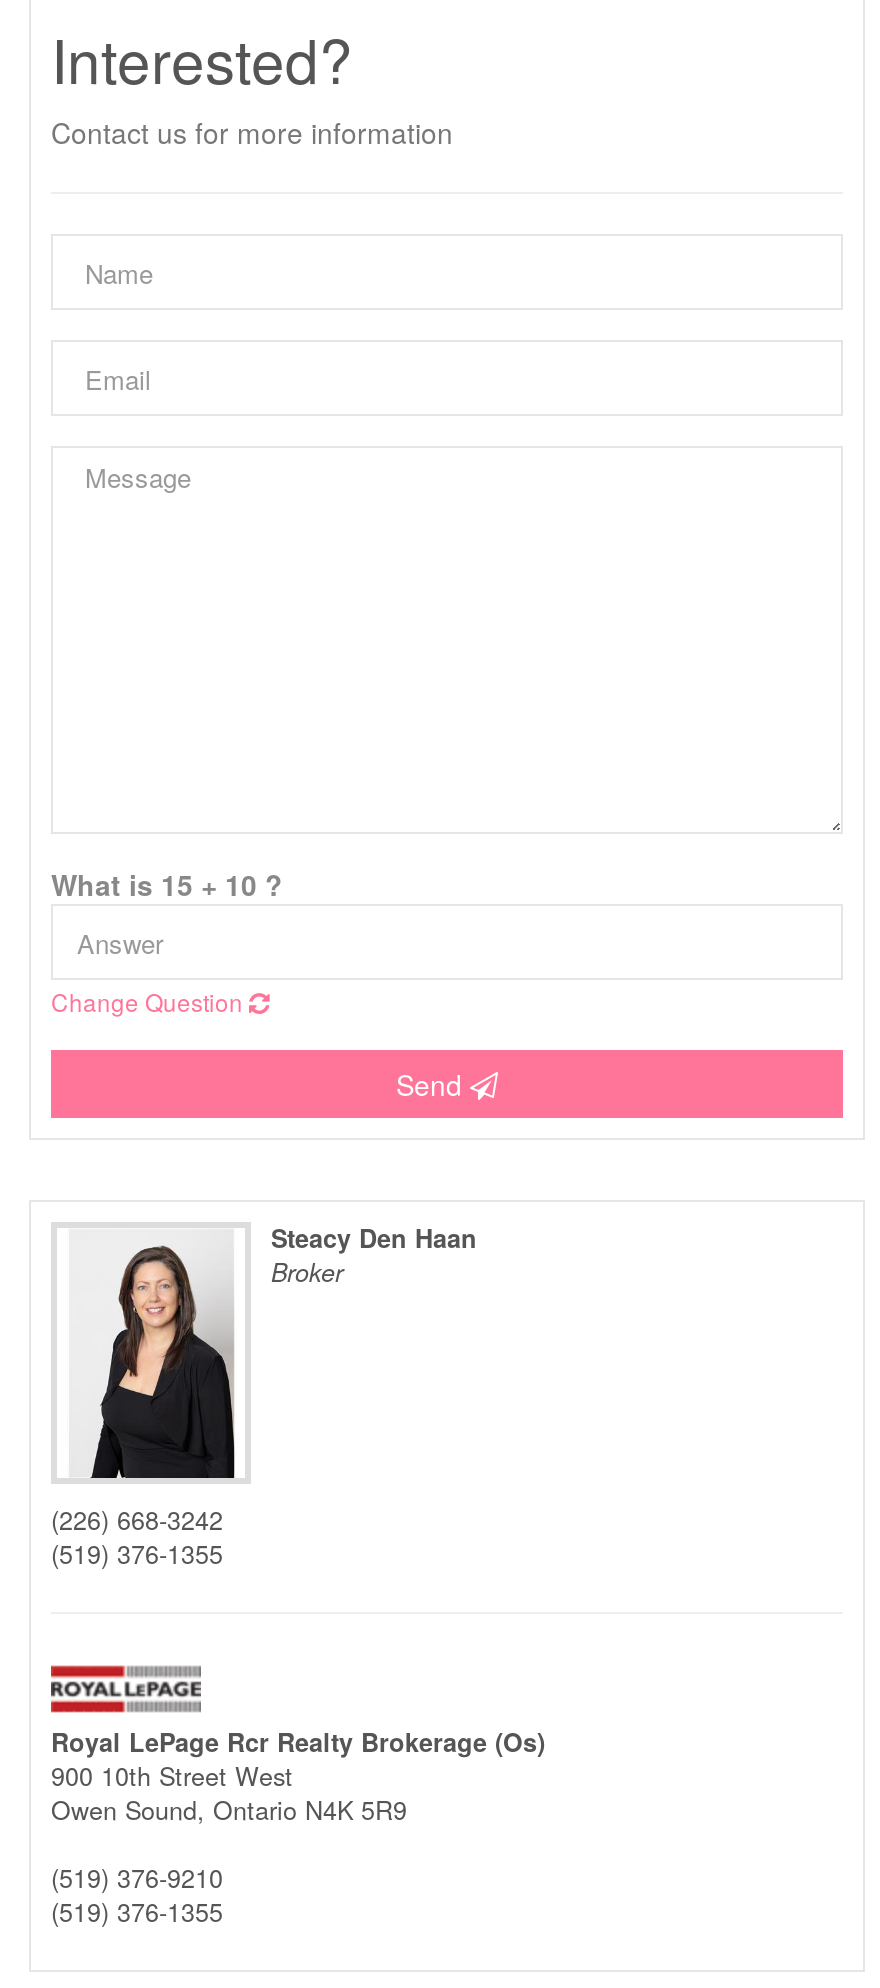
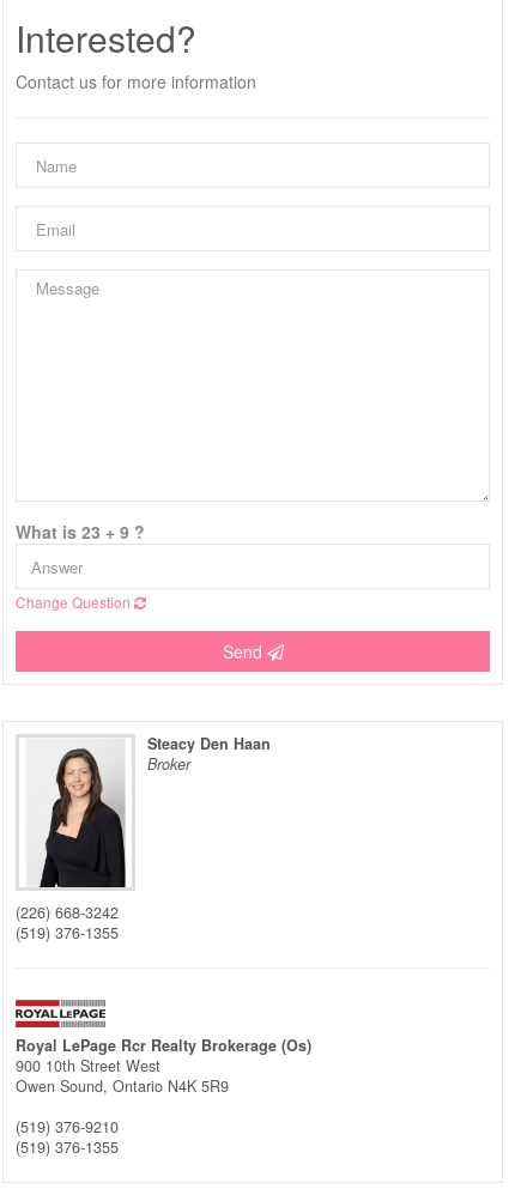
- What is 15 + 10 ?
+ What is 23 + 9 ?
